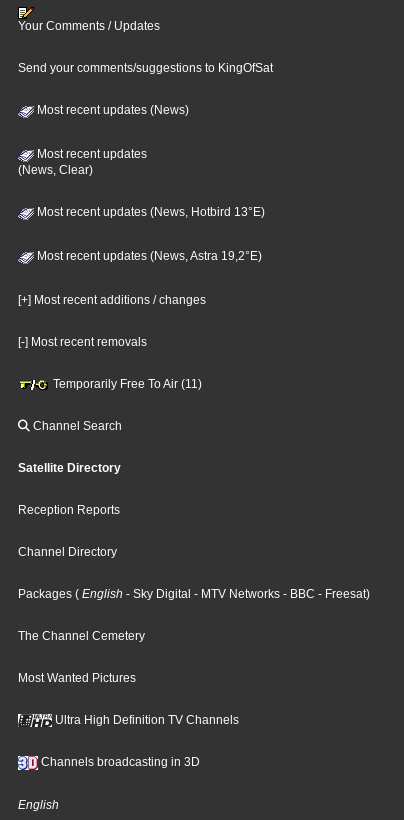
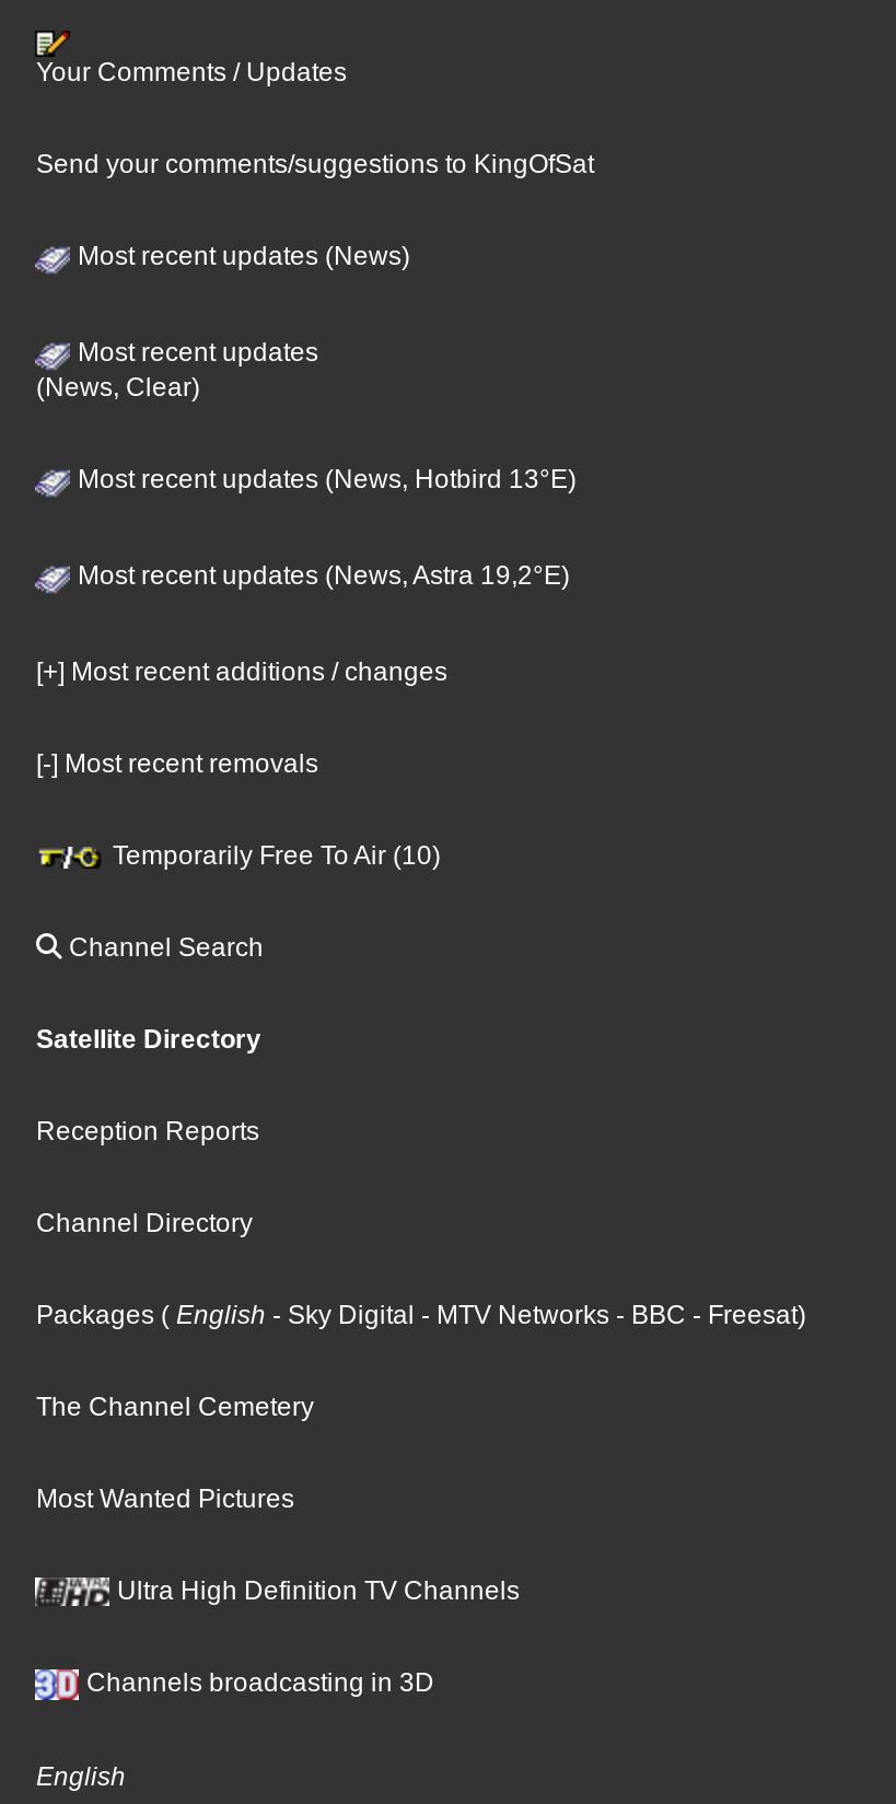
- Temporarily Free To Air (11)
+ Temporarily Free To Air (10)
